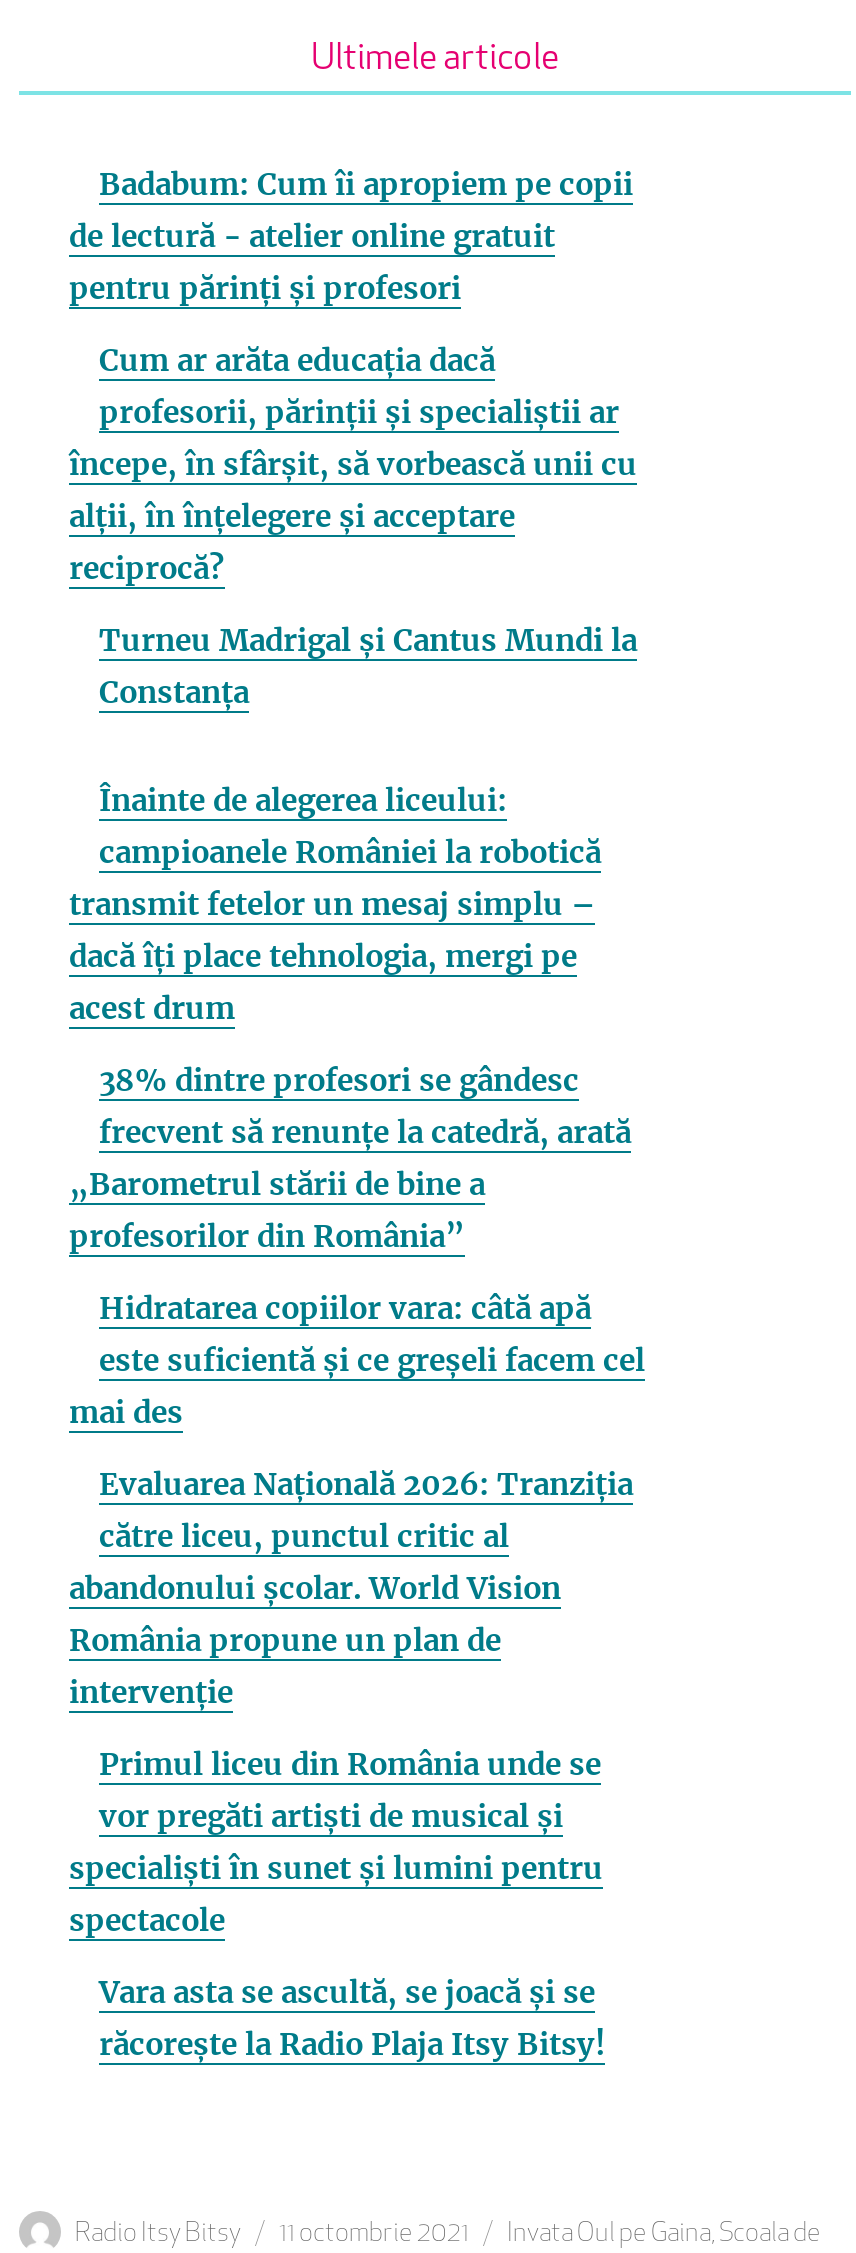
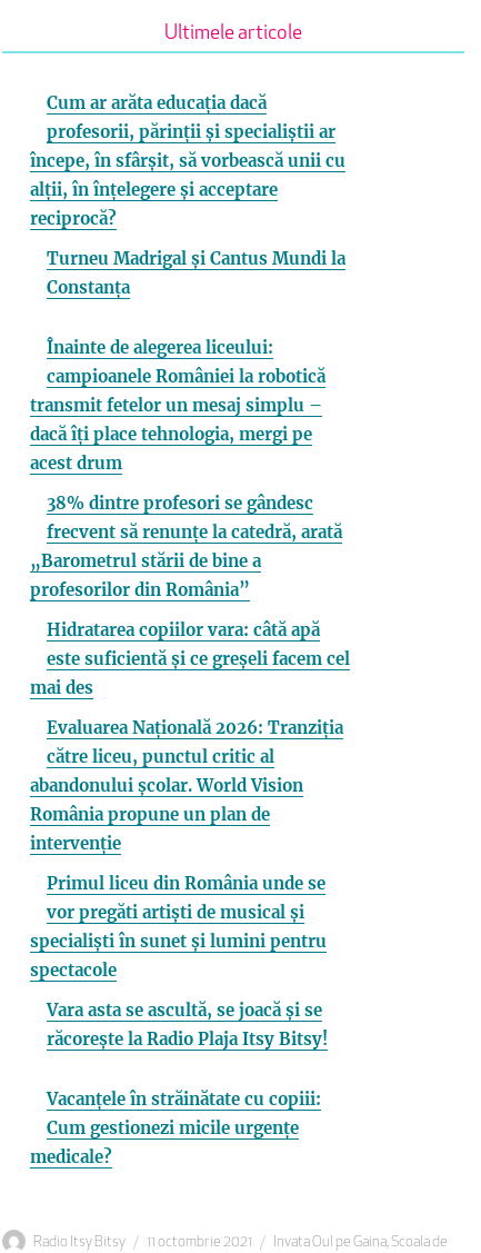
- Badabum: Cum îi apropiem pe copii
- de lectură - atelier online gratuit
- pentru părinți și profesori

moved up: Cum ar arăta educația dacă | profesorii, părinții și specialiștii ar | începe, în sfârșit, să vorbească unii cu | ... | Vara asta se ascultă, se joacă și se | răcorește la Radio Plaja Itsy Bitsy!

+ Vacanțele în străinătate cu copiii:
+ Cum gestionezi micile urgențe
+ medicale?
